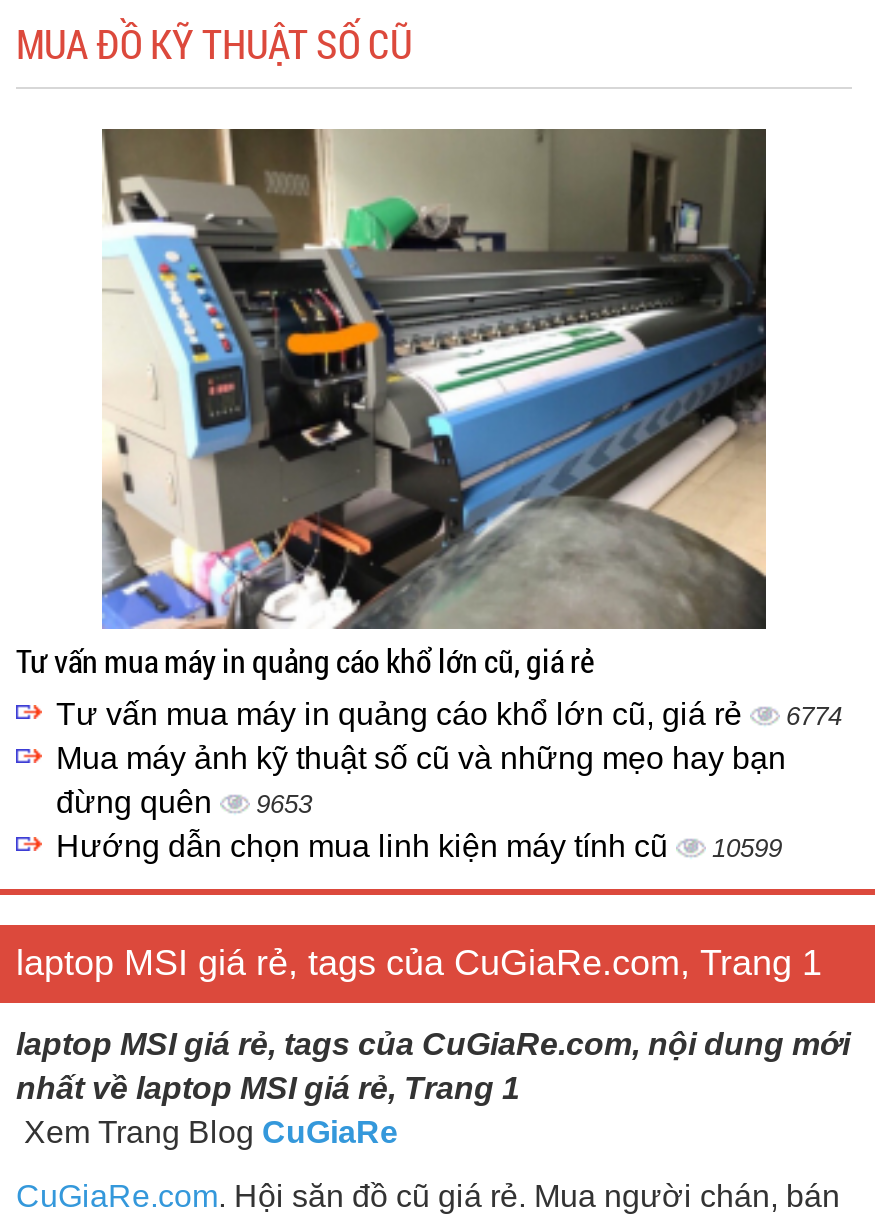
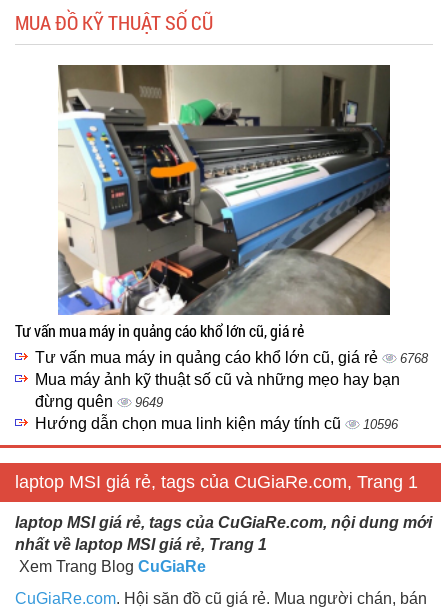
- Tư vấn mua máy in quảng cáo khổ lớn cũ, giá rẻ 6774
+ Tư vấn mua máy in quảng cáo khổ lớn cũ, giá rẻ 6768

- đừng quên 9653
+ đừng quên 9649

- Hướng dẫn chọn mua linh kiện máy tính cũ 10599
+ Hướng dẫn chọn mua linh kiện máy tính cũ 10596
